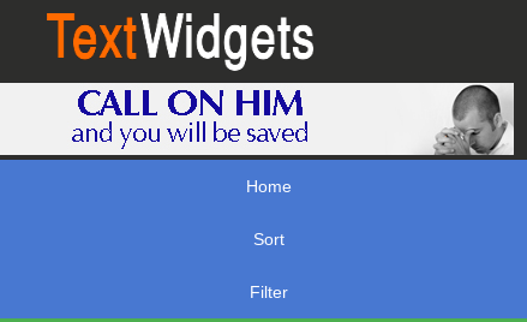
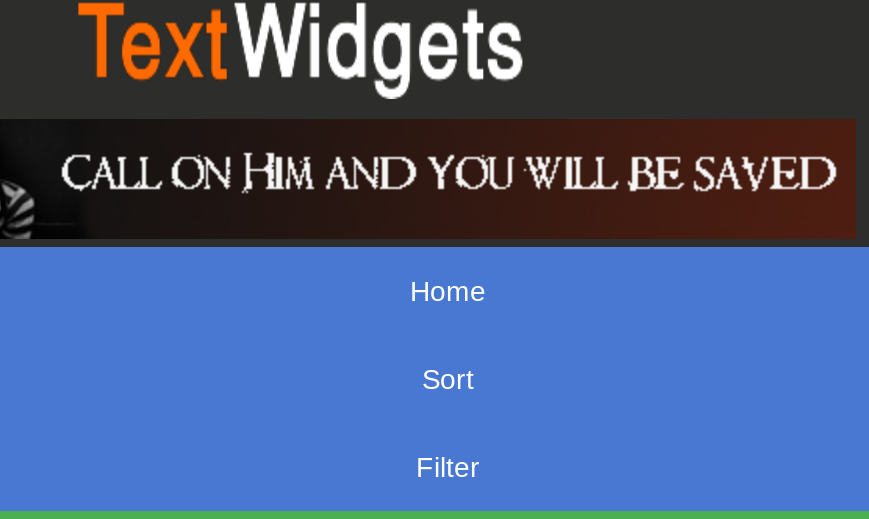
- [image]
+ [image]
